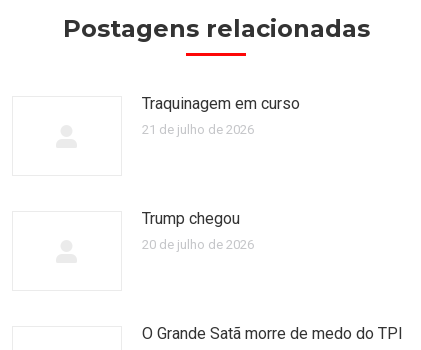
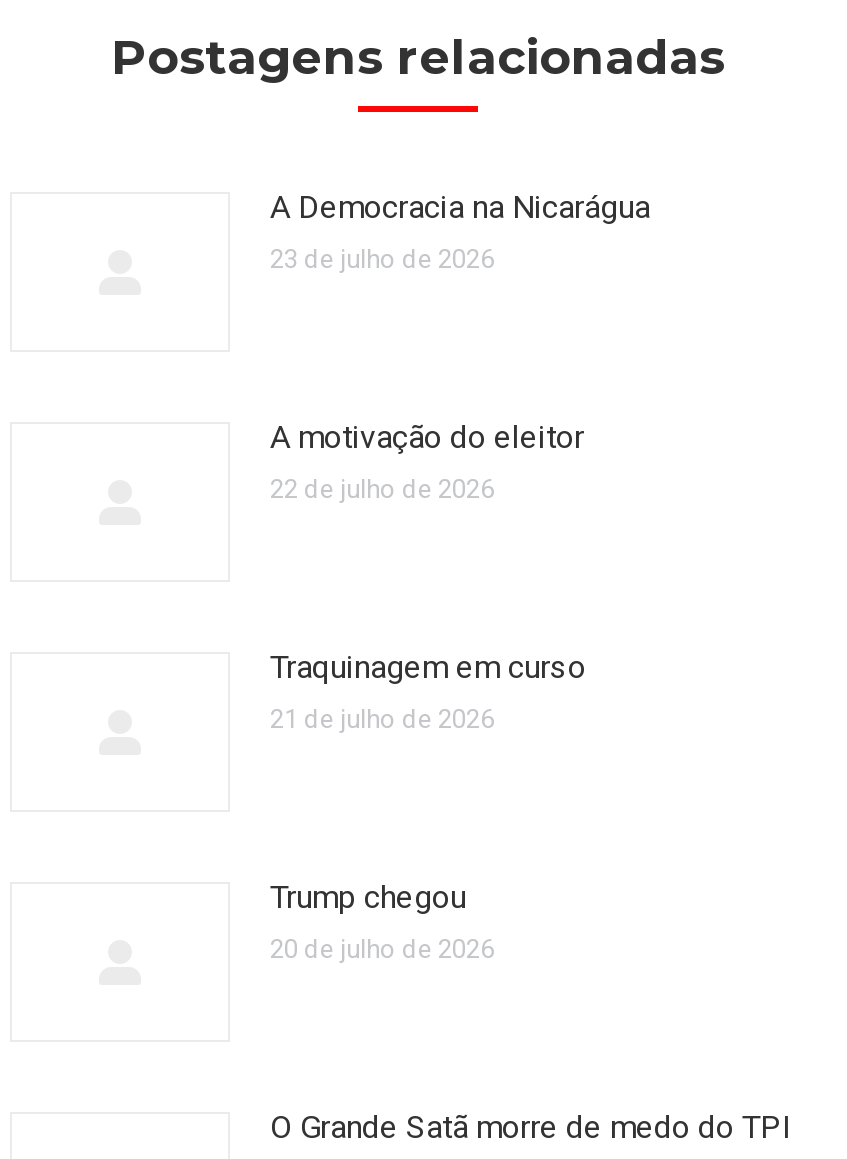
+ A Democracia na Nicarágua
+ 23 de julho de 2026

+ A motivação do eleitor
+ 22 de julho de 2026
